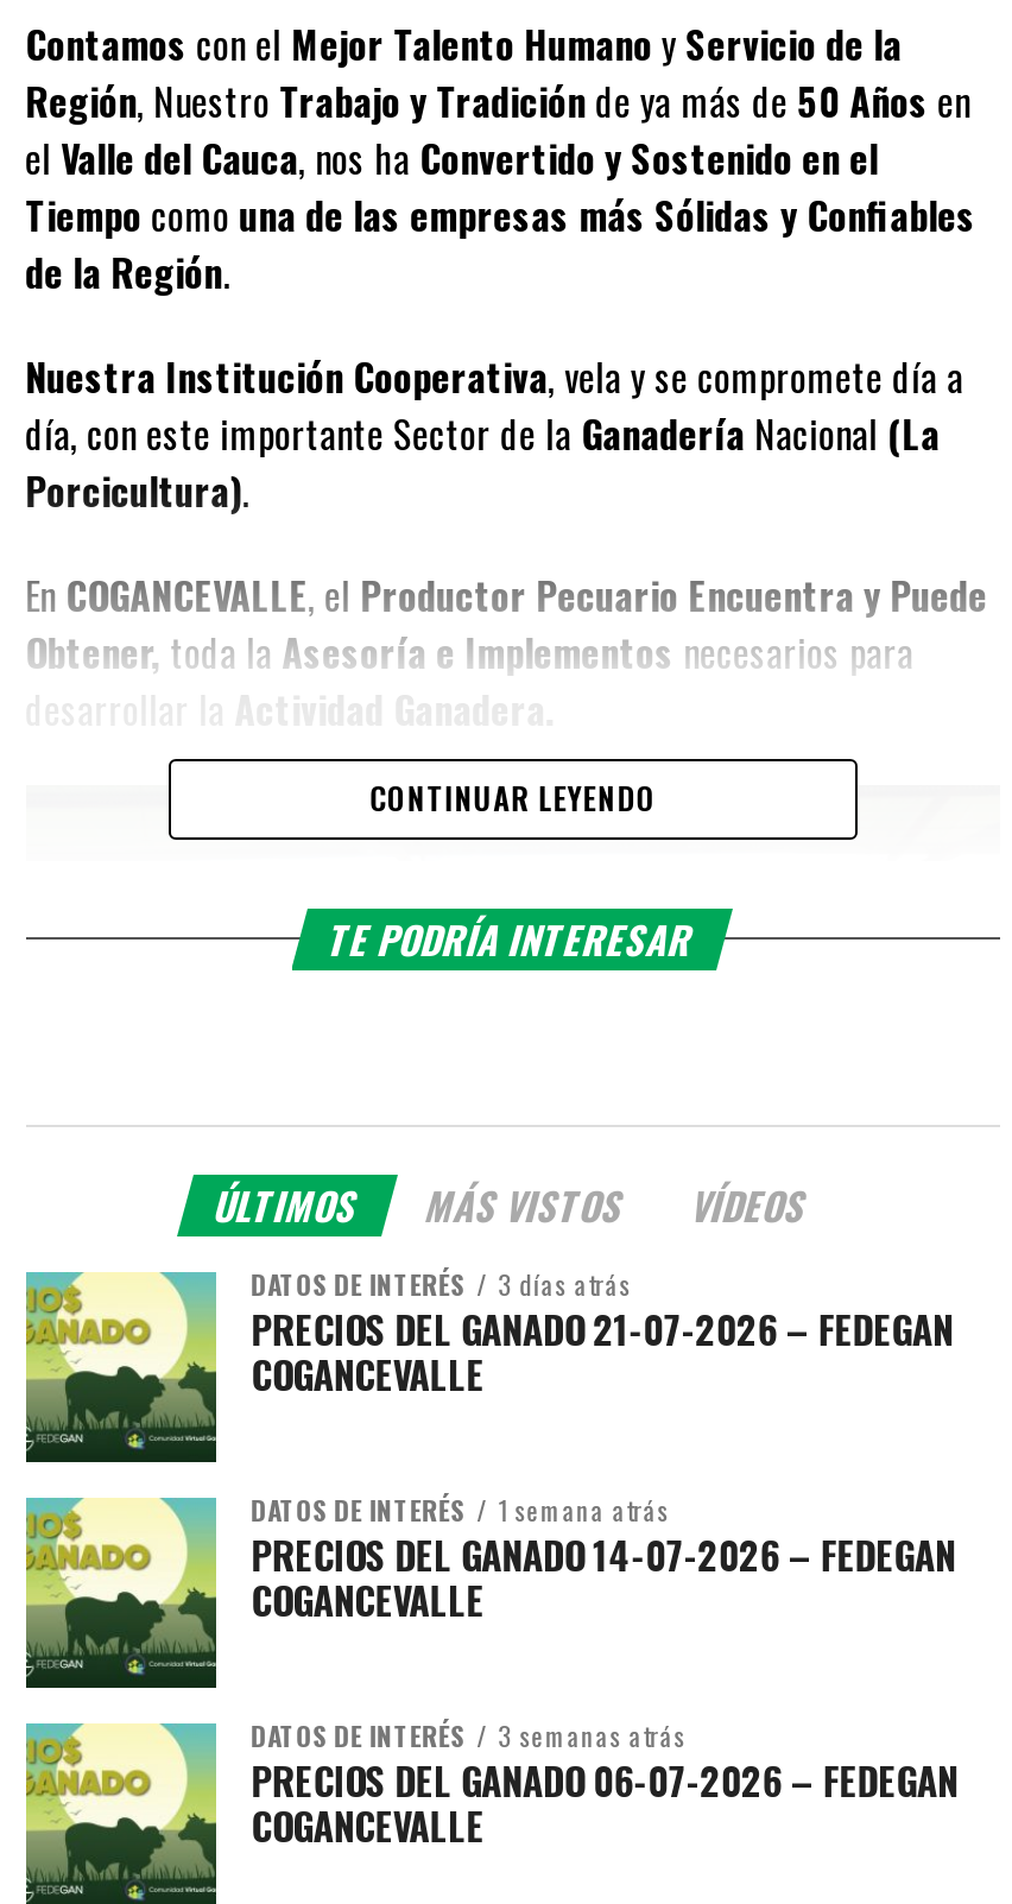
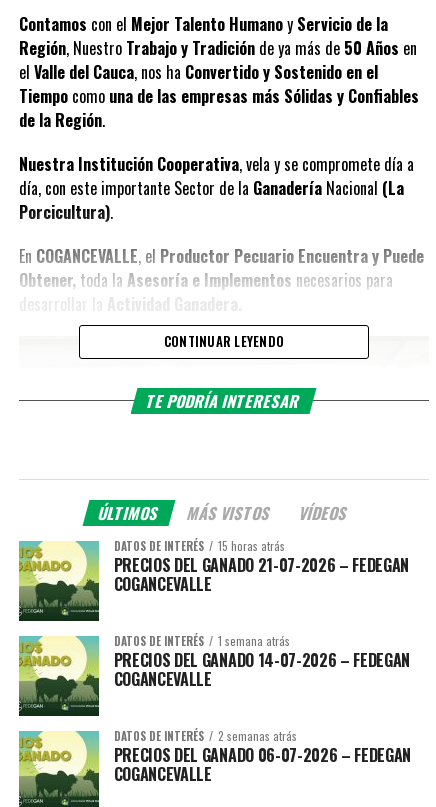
- DATOS DE INTERÉS 3 días atrás
+ DATOS DE INTERÉS 15 horas atrás

- 3 semanas atrás
+ 2 semanas atrás
